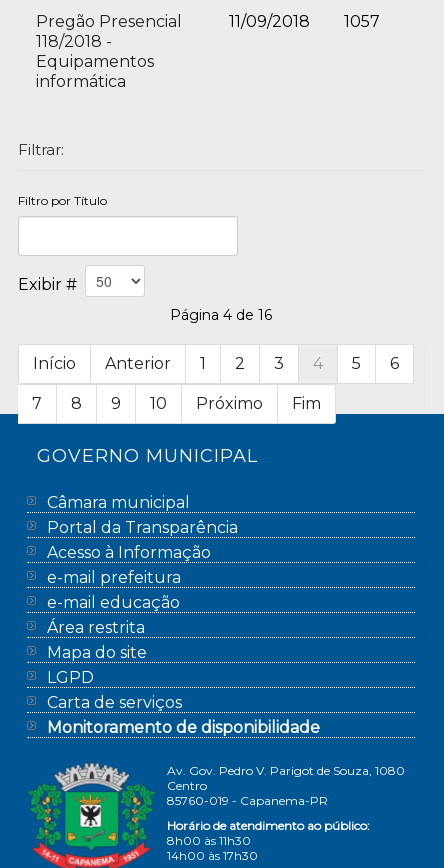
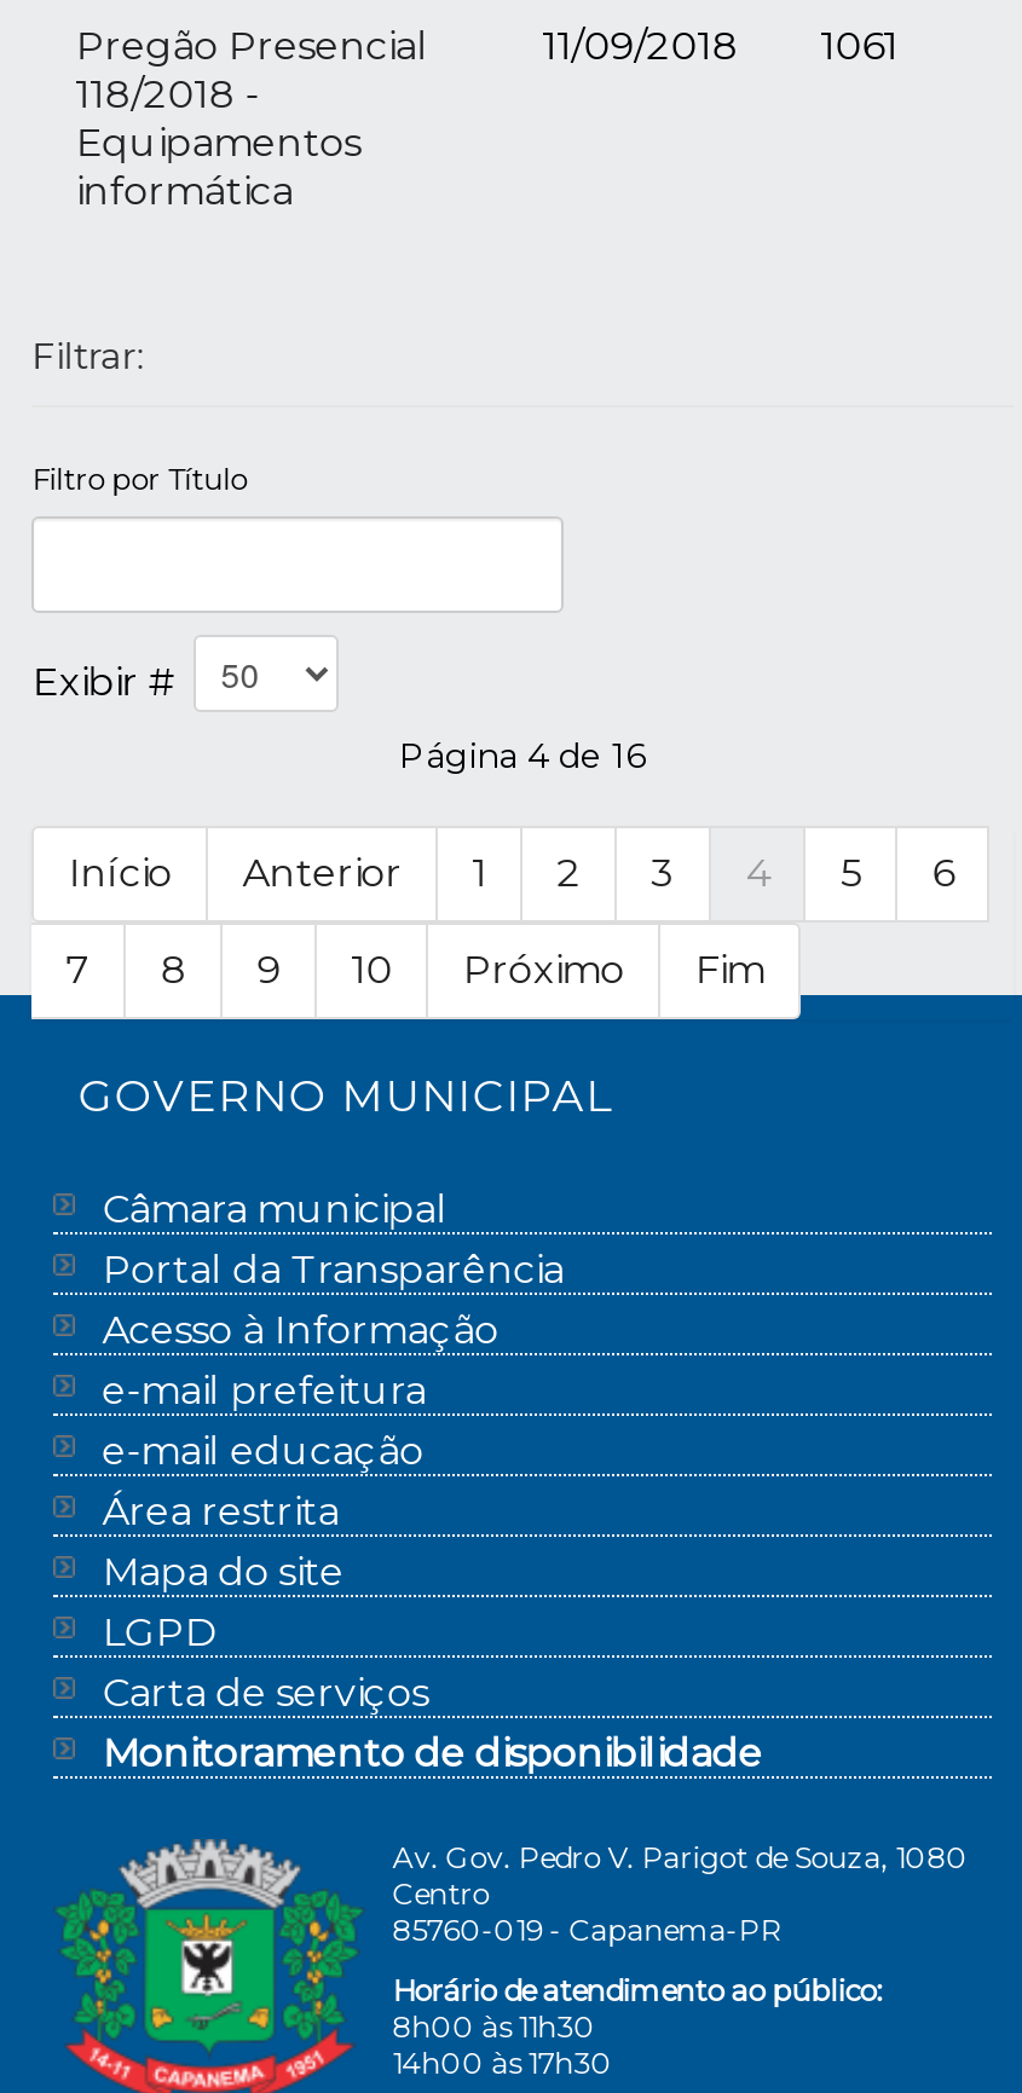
- 11/09/2018 1057
+ 11/09/2018 1061
